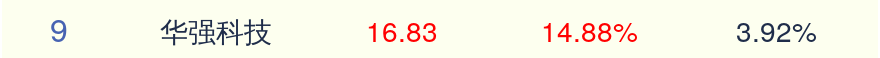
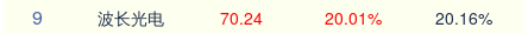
- 华强科技
- 16.83
- 14.88%
- 3.92%
+ 波长光电
+ 70.24
+ 20.01%
+ 20.16%
